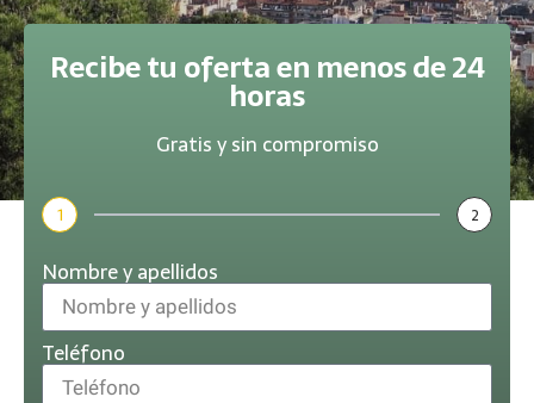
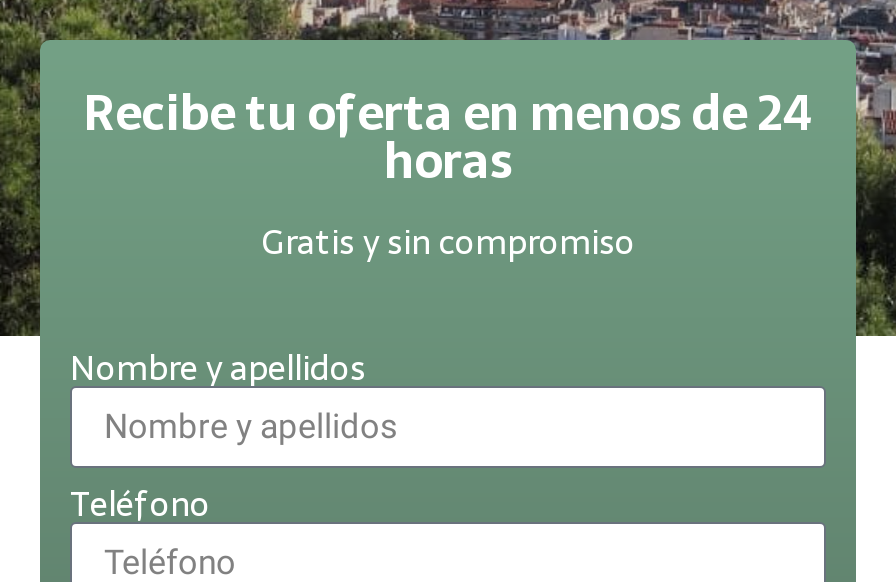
- 1
- 2
